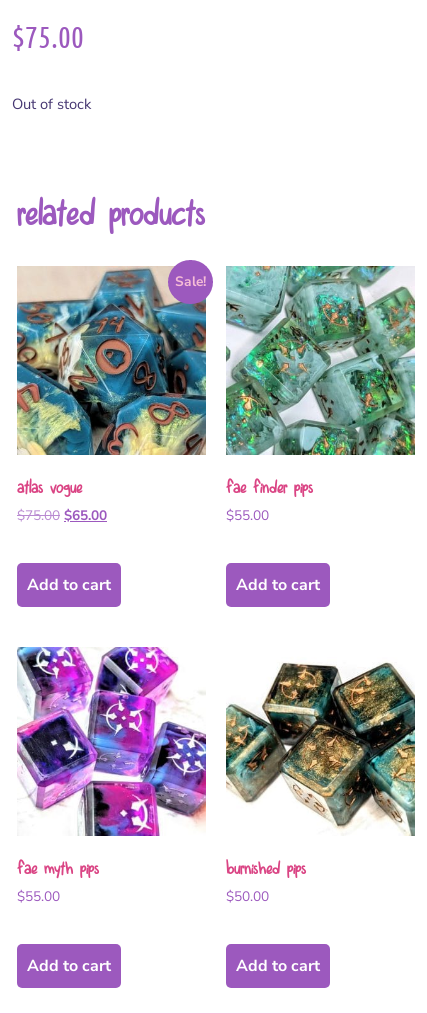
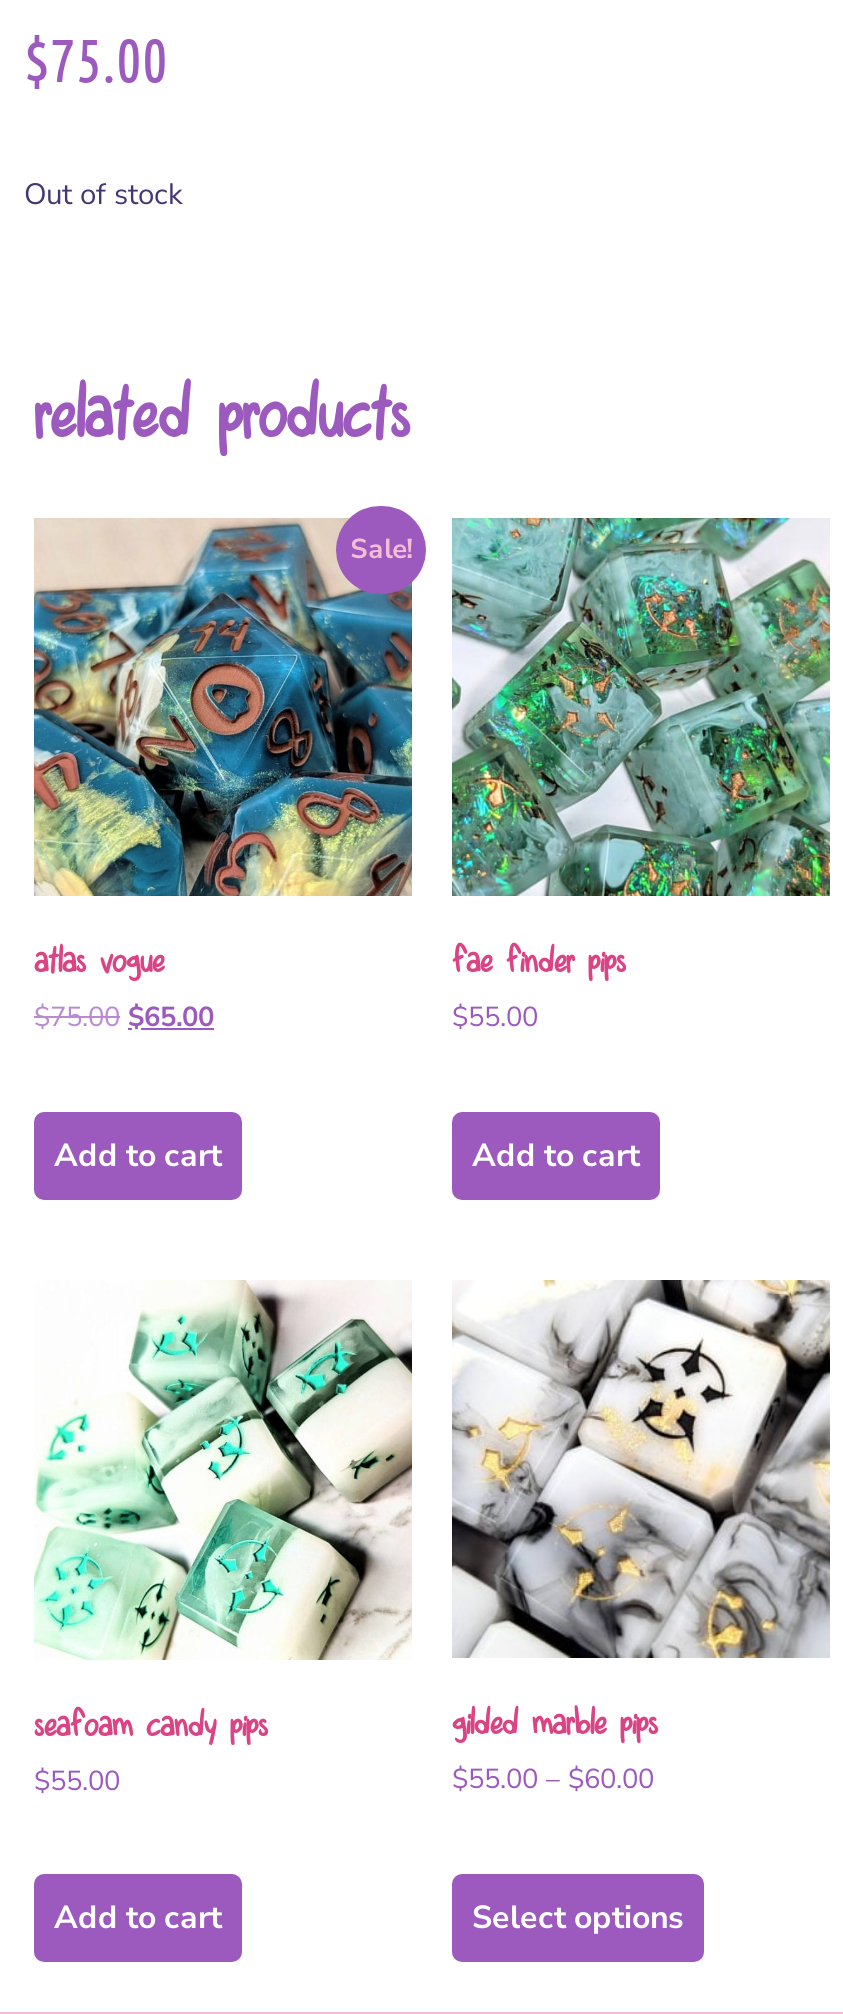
- [image]
- fae myth pips
+ [image]
+ seafoam candy pips

- [image]
- burnished pips
- $50.00
+ [image]
+ gilded marble pips
+ $55.00 – $60.00

- Add to cart
+ Select options
